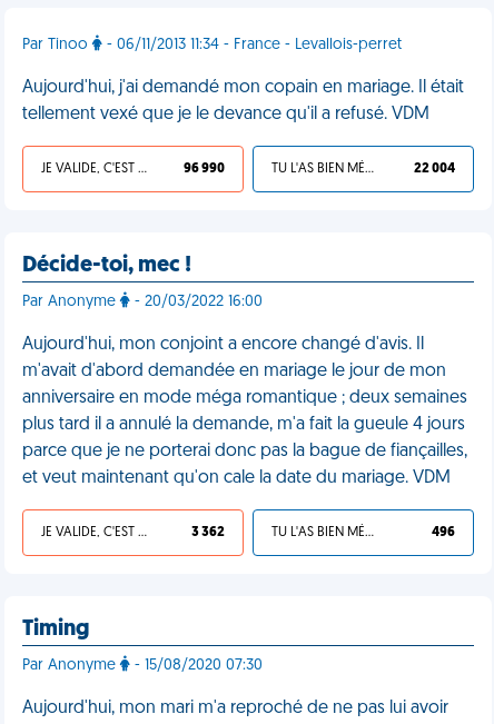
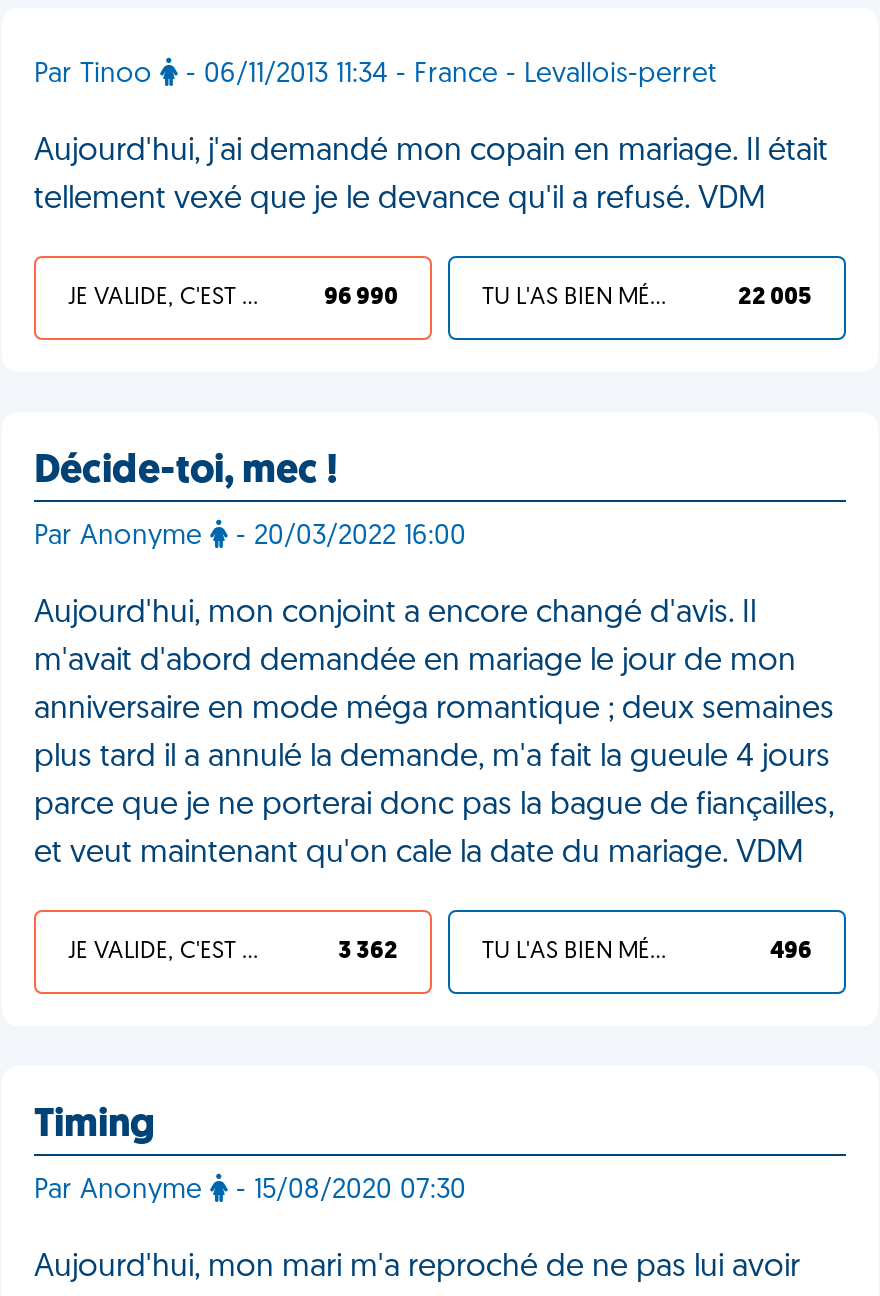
- 22 004
+ 22 005
